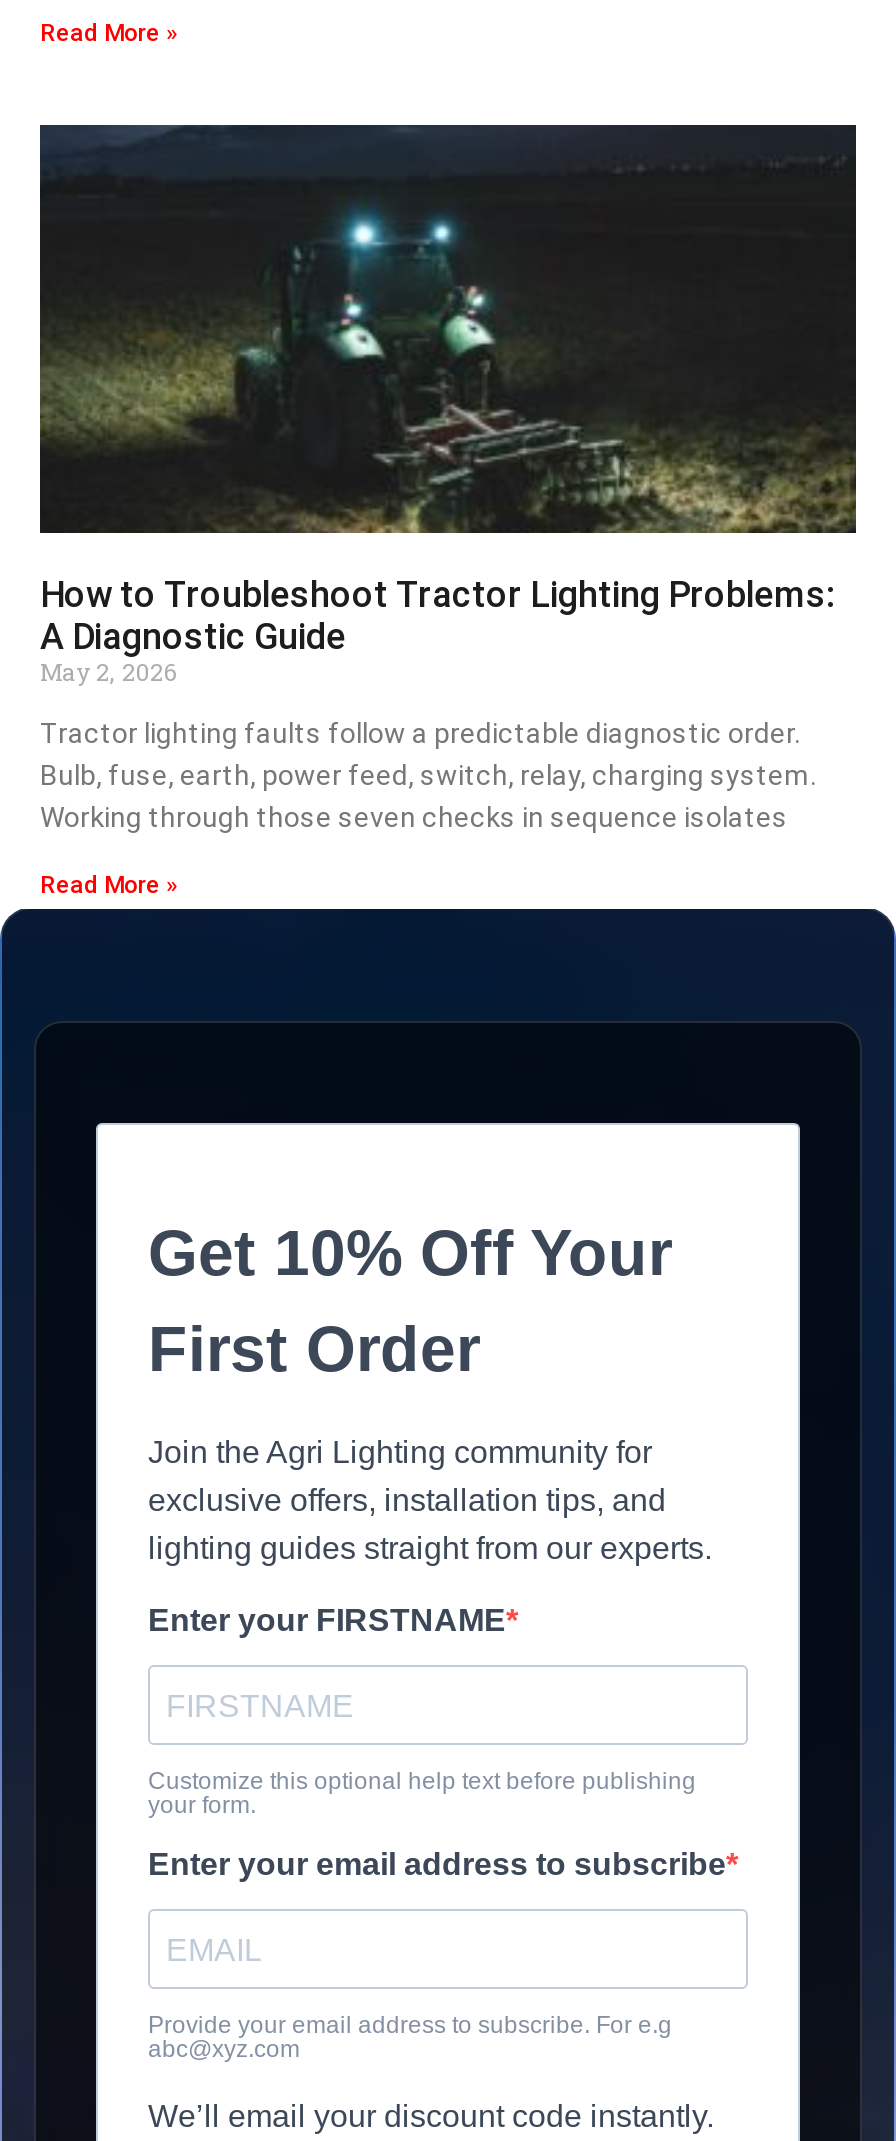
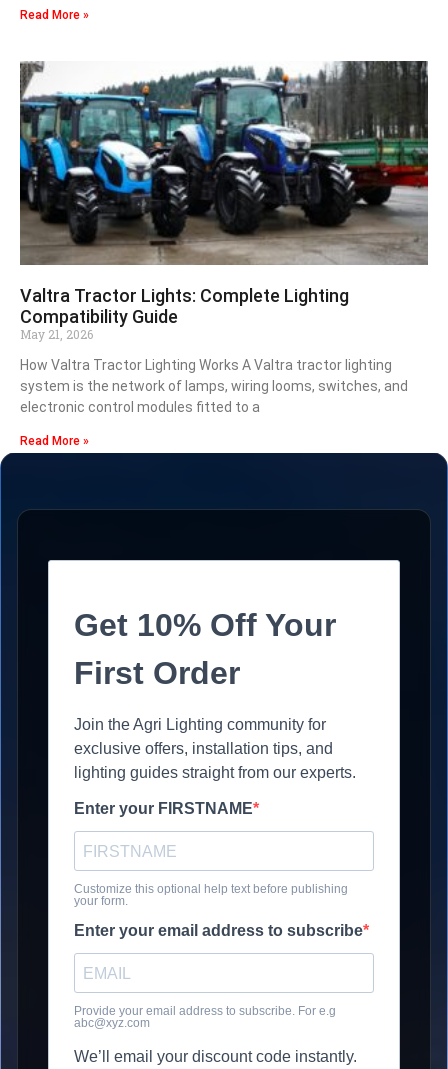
- [image]
- How to Troubleshoot Tractor Lighting Problems:
- A Diagnostic Guide
- May 2, 2026
+ [image]
+ Valtra Tractor Lights: Complete Lighting
+ Compatibility Guide
+ May 21, 2026

- Tractor lighting faults follow a predictable diagnostic order.
- Bulb, fuse, earth, power feed, switch, relay, charging system.
- Working through those seven checks in sequence isolates
+ How Valtra Tractor Lighting Works A Valtra tractor lighting
+ system is the network of lamps, wiring looms, switches, and
+ electronic control modules fitted to a
